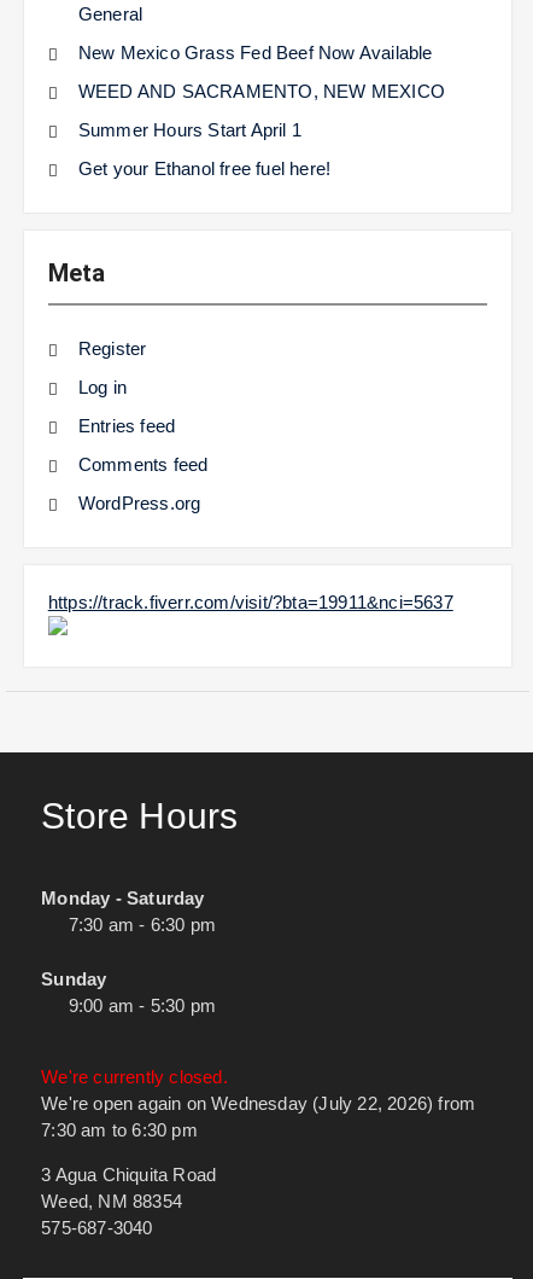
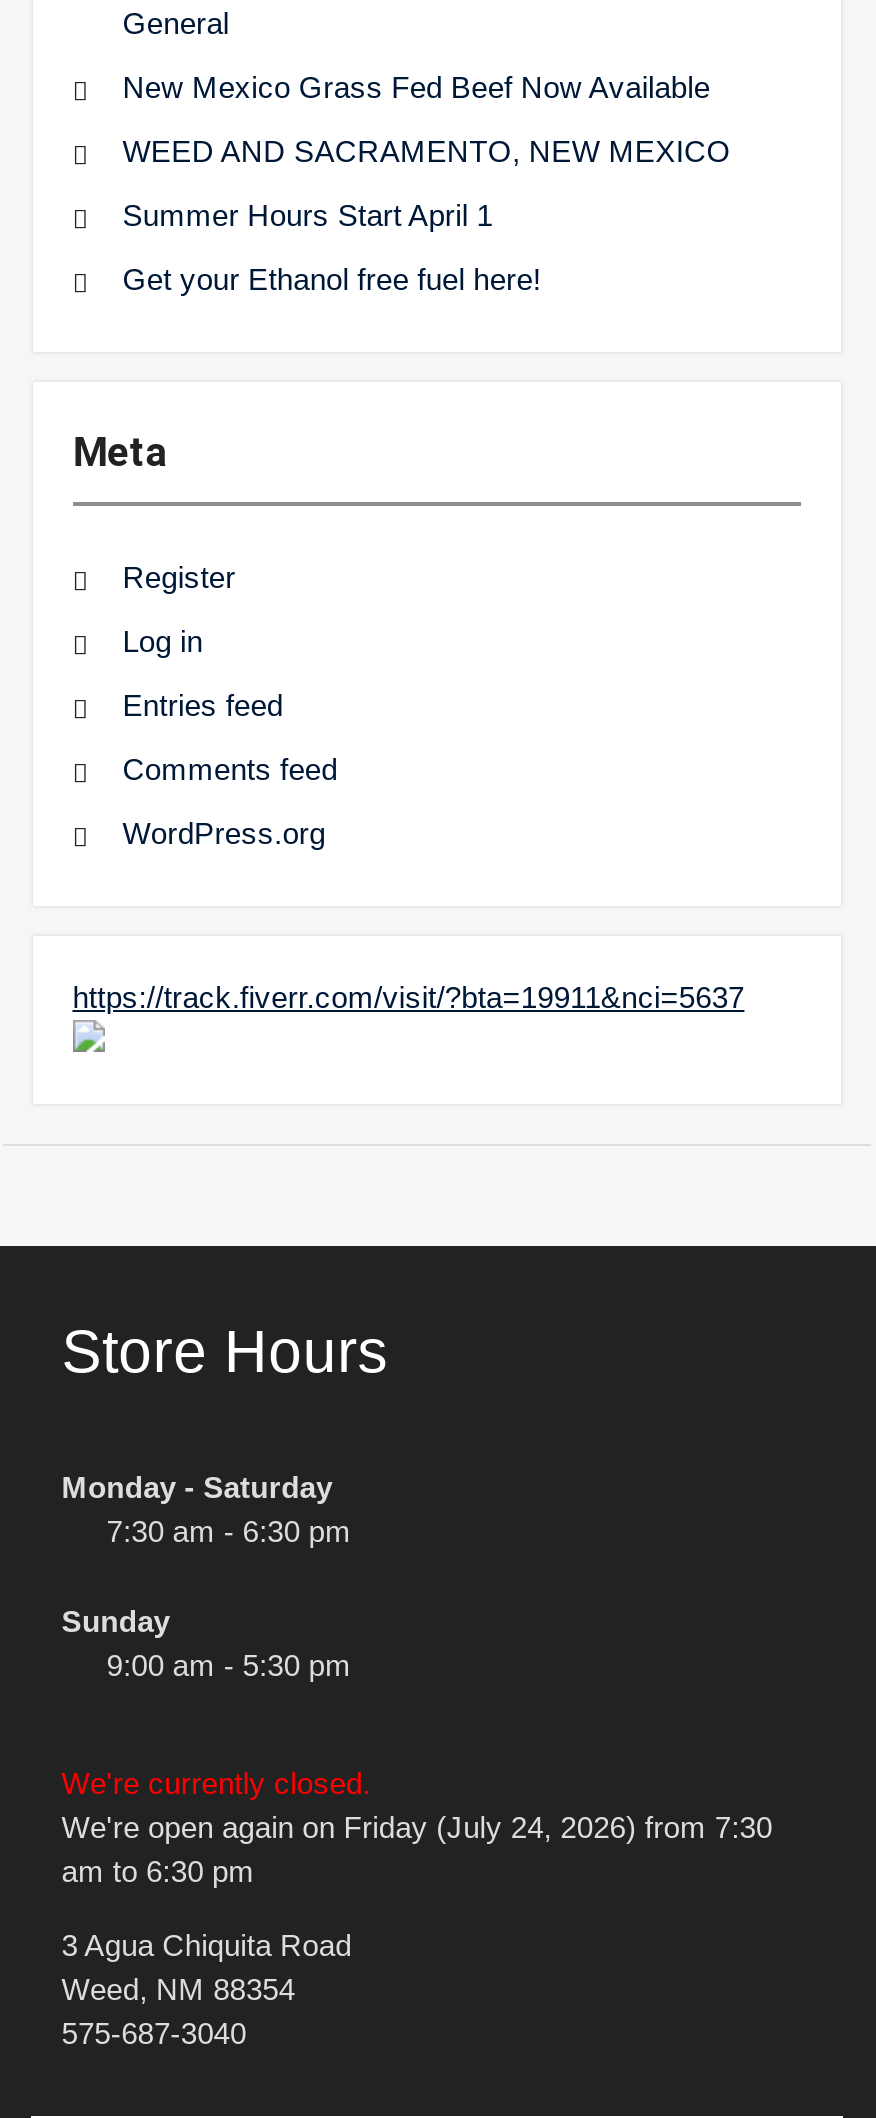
- We're open again on Wednesday (July 22, 2026) from
- 7:30 am to 6:30 pm
+ We're open again on Friday (July 24, 2026) from 7:30
+ am to 6:30 pm
